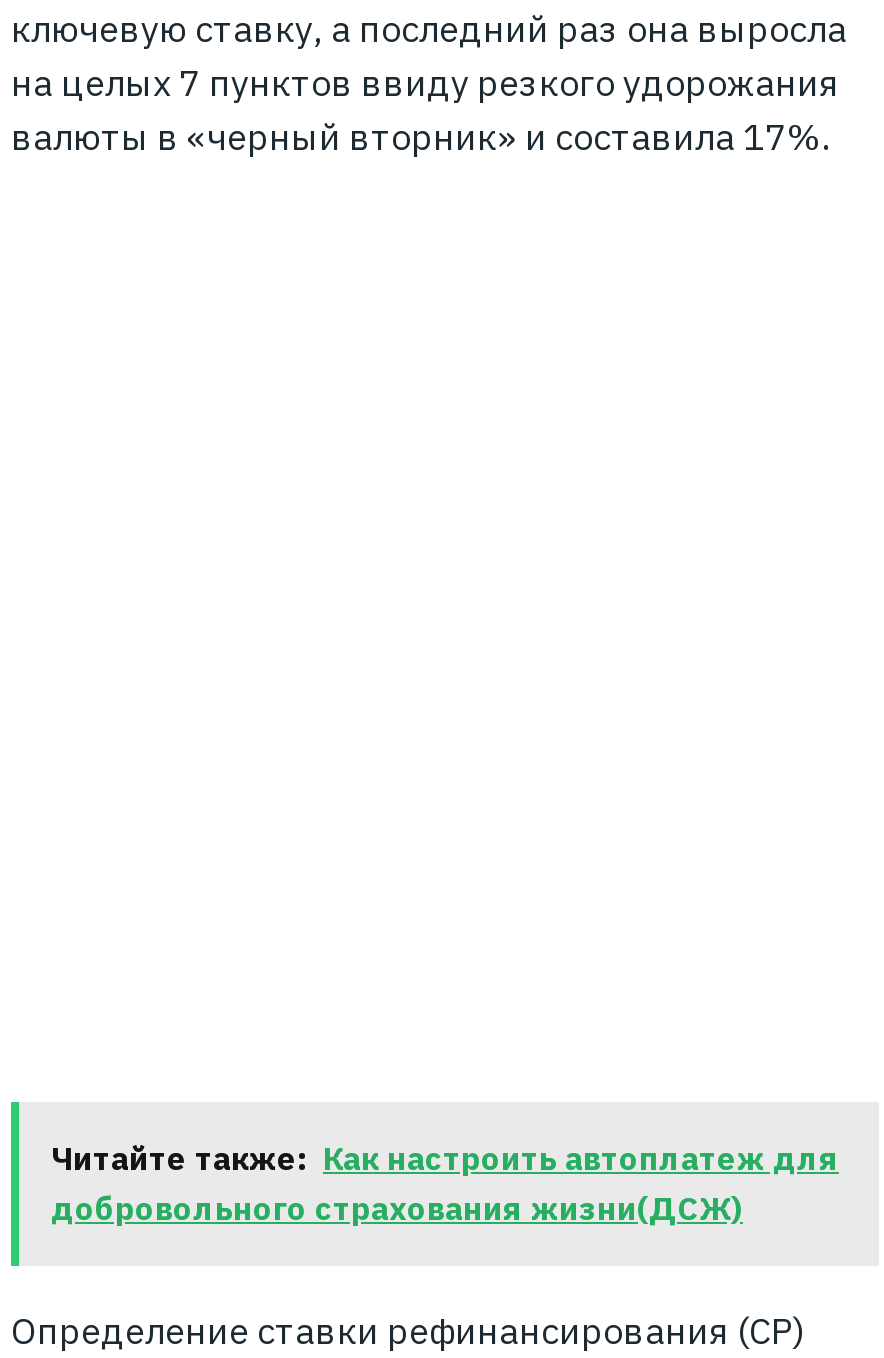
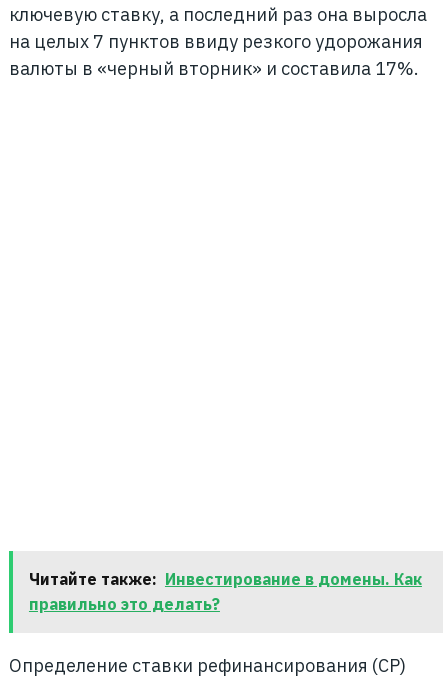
- Читайте также: Как настроить автоплатеж для
- добровольного страхования жизни(ДСЖ)
+ Читайте также: Инвестирование в домены. Как
+ правильно это делать?
